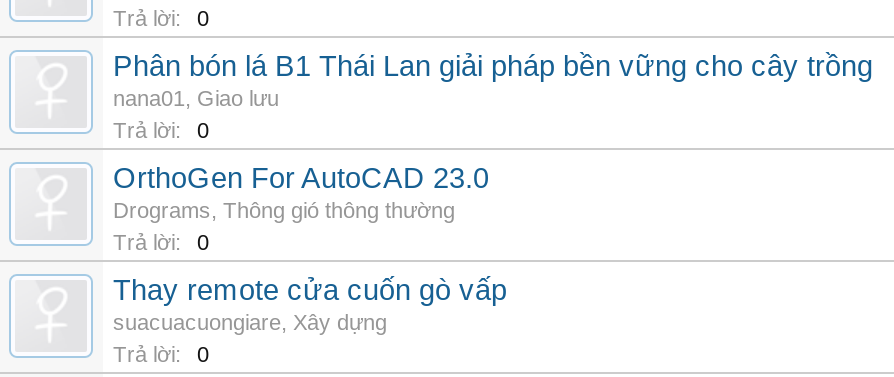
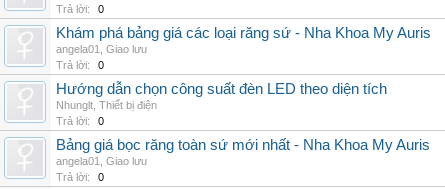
- Phân bón lá B1 Thái Lan giải pháp bền vững cho cây trồng
- nana01, Giao lưu
+ Khám phá bảng giá các loại răng sứ - Nha Khoa My Auris
+ angela01, Giao lưu

- OrthoGen For AutoCAD 23.0
- Drograms, Thông gió thông thường
+ Hướng dẫn chọn công suất đèn LED theo diện tích
+ Nhunglt, Thiết bị điện

- Thay remote cửa cuốn gò vấp
- suacuacuongiare, Xây dựng
+ Bảng giá bọc răng toàn sứ mới nhất - Nha Khoa My Auris
+ angela01, Giao lưu
